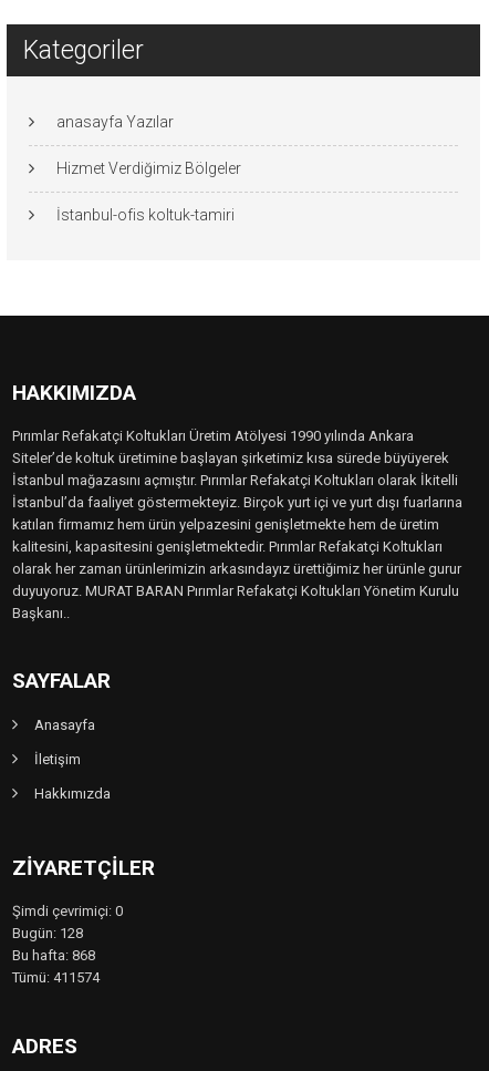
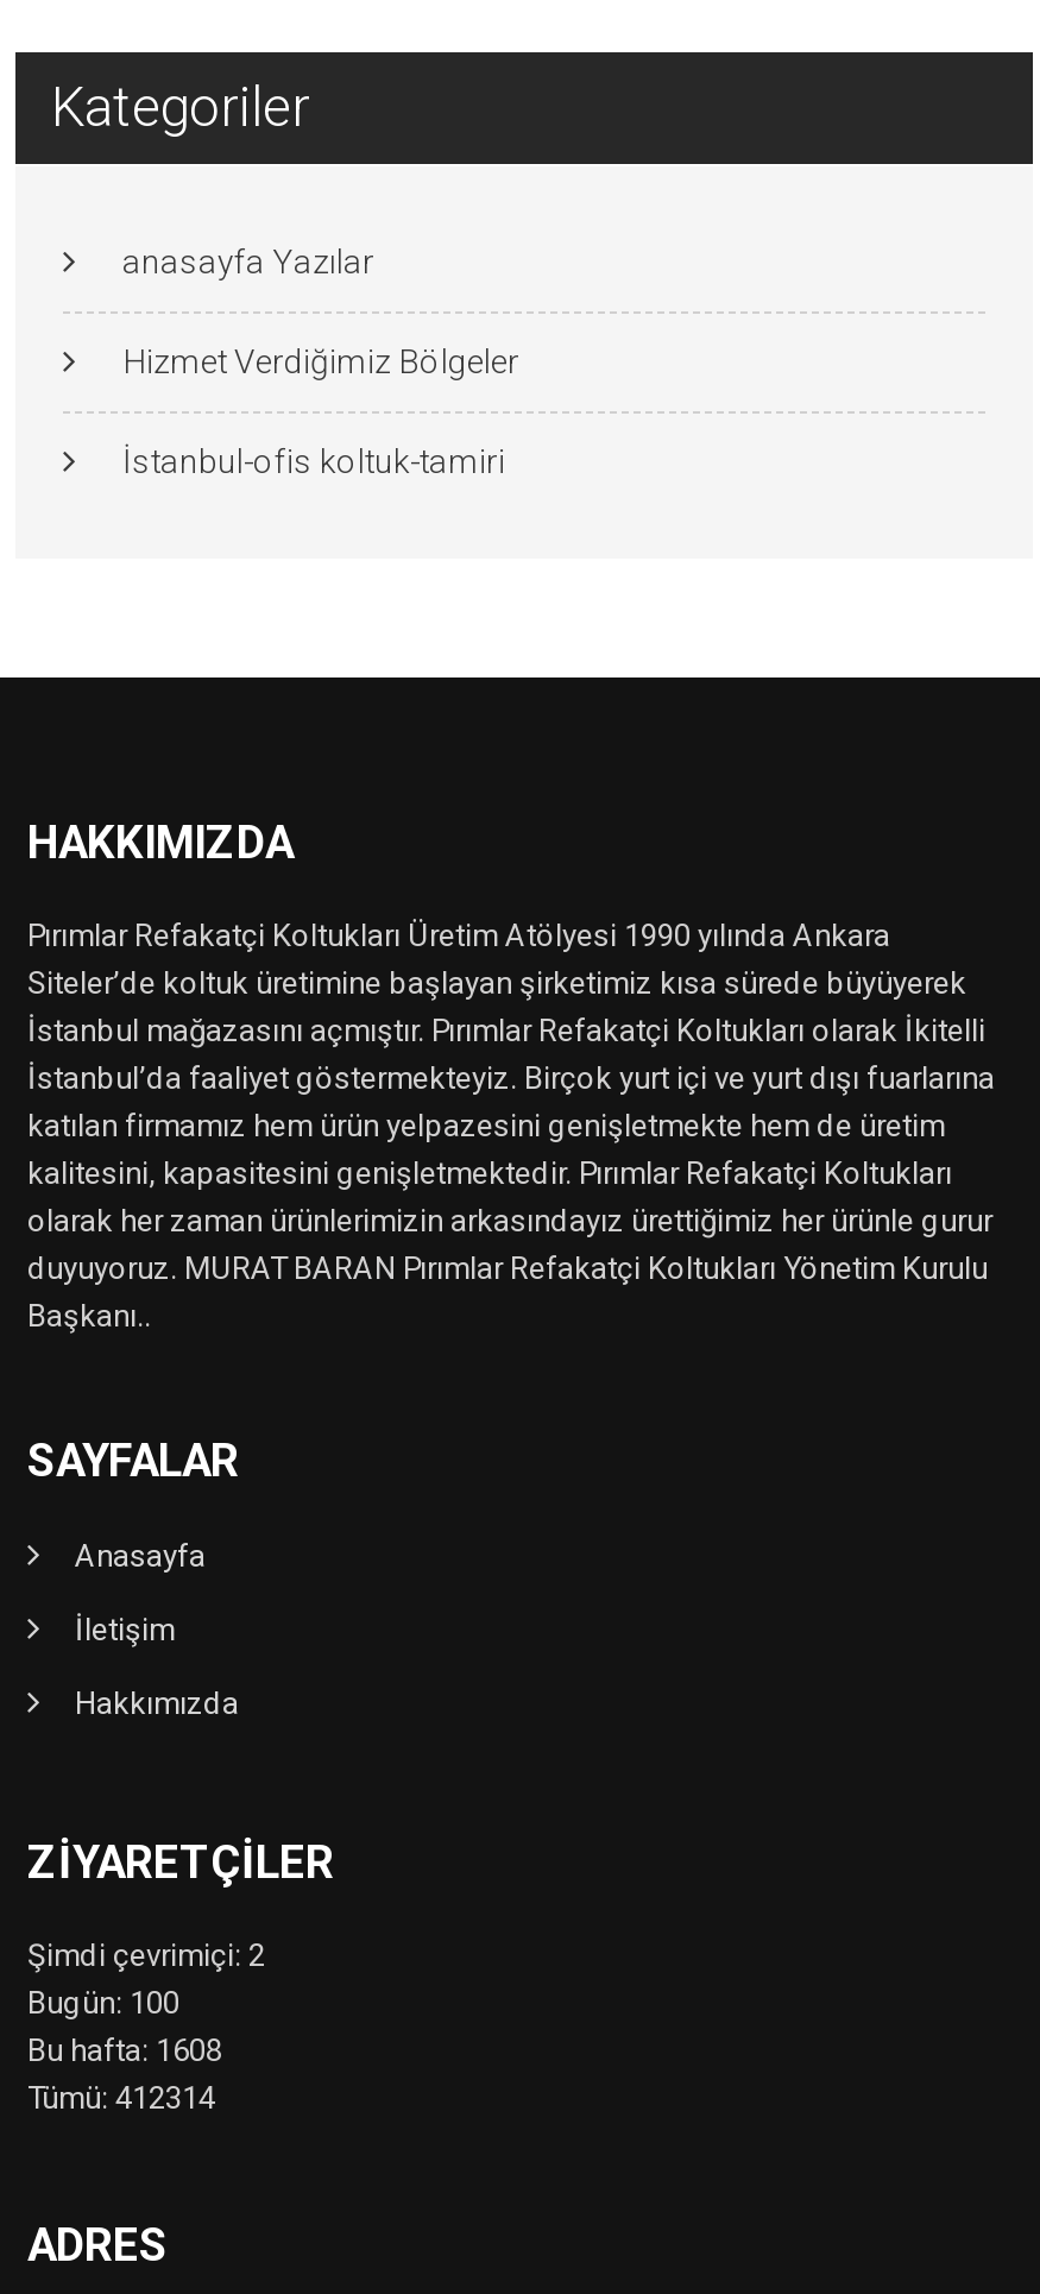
- Şimdi çevrimiçi: 0
+ Şimdi çevrimiçi: 2

- Bugün: 128
+ Bugün: 100

- Bu hafta: 868
+ Bu hafta: 1608

- Tümü: 411574
+ Tümü: 412314
